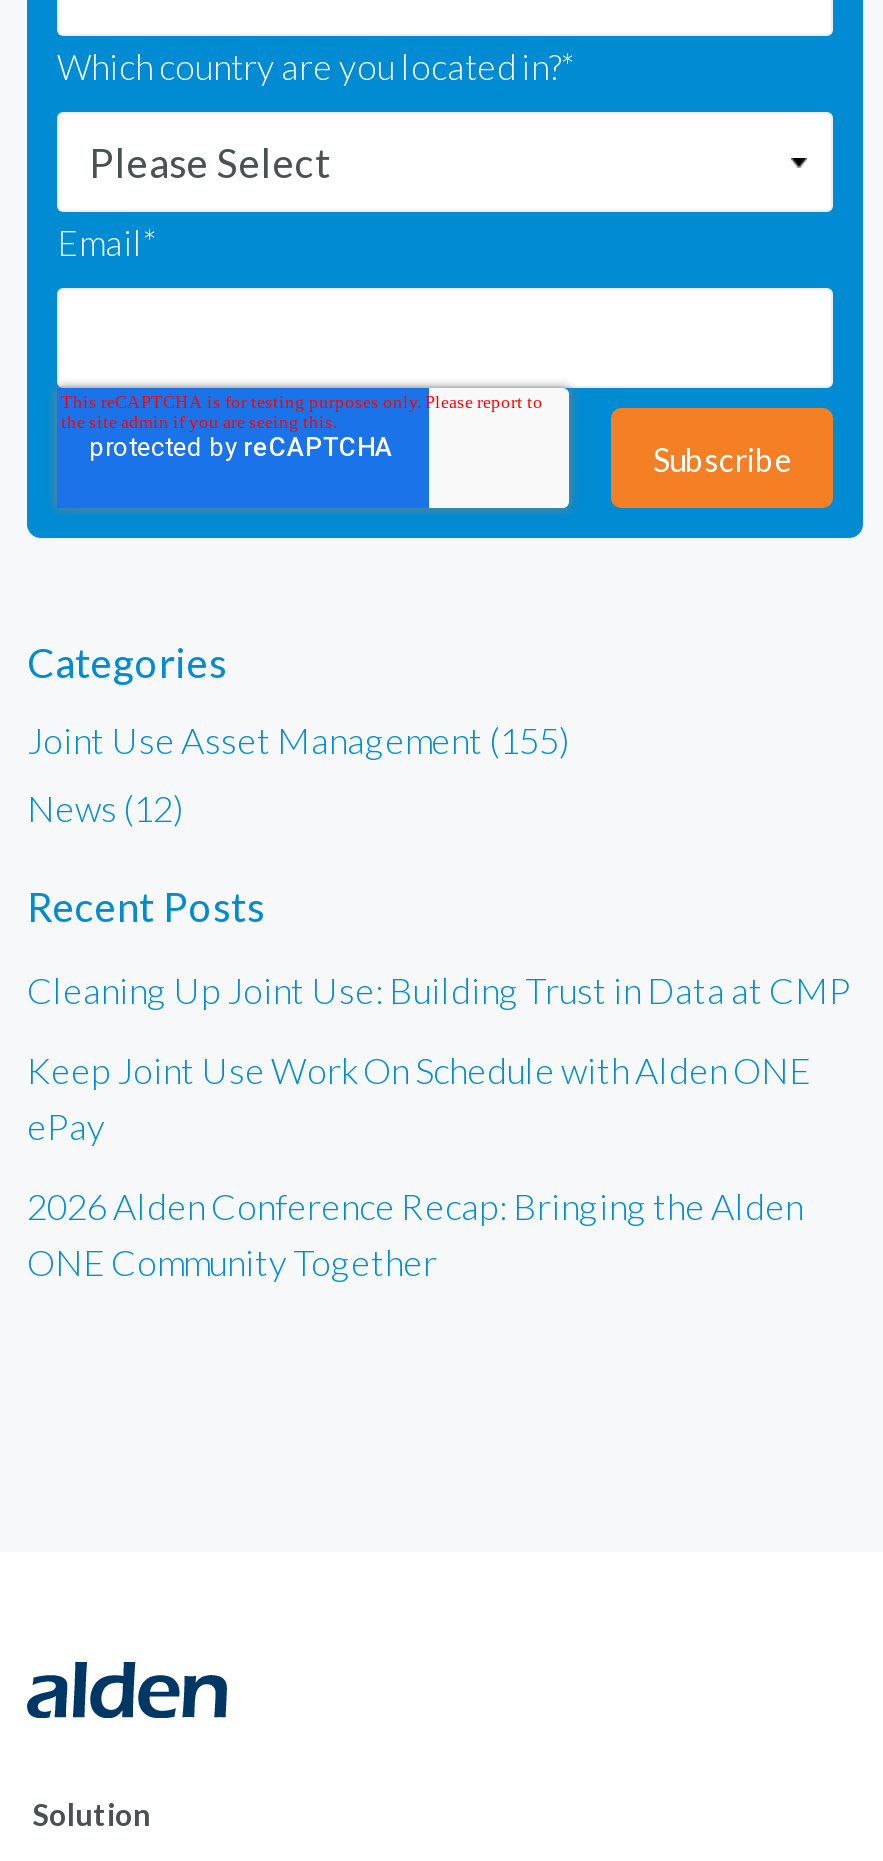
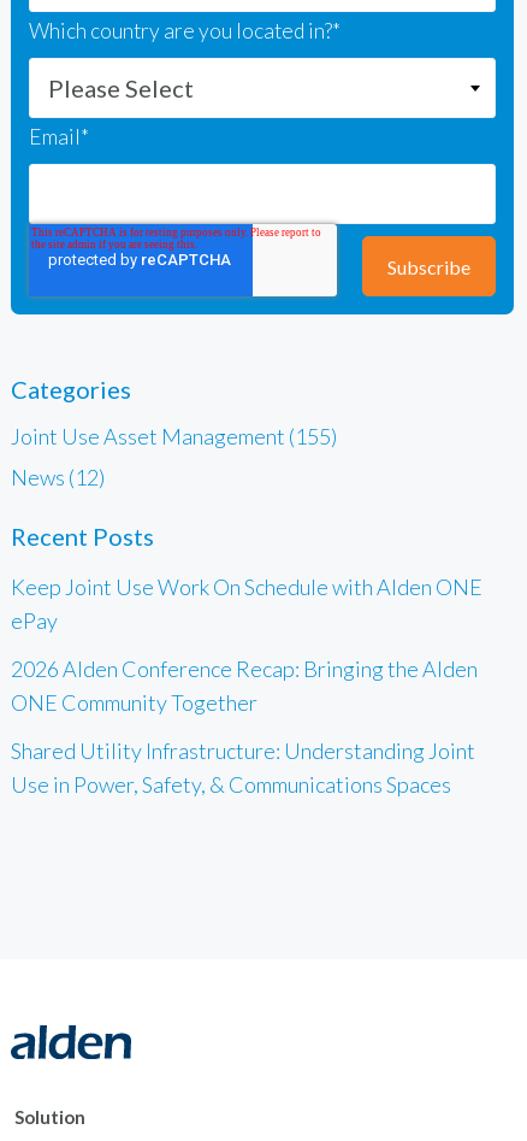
- Cleaning Up Joint Use: Building Trust in Data at CMP

moved up: Keep Joint Use Work On Schedule with Alden ONE | ePay | 2026 Alden Conference Recap: Bringing the Alden | ONE Community Together

+ Shared Utility Infrastructure: Understanding Joint
+ Use in Power, Safety, & Communications Spaces
